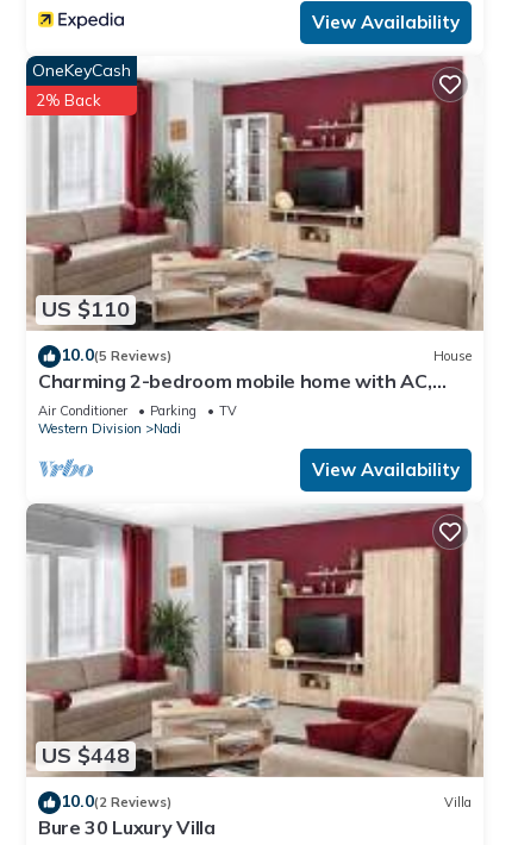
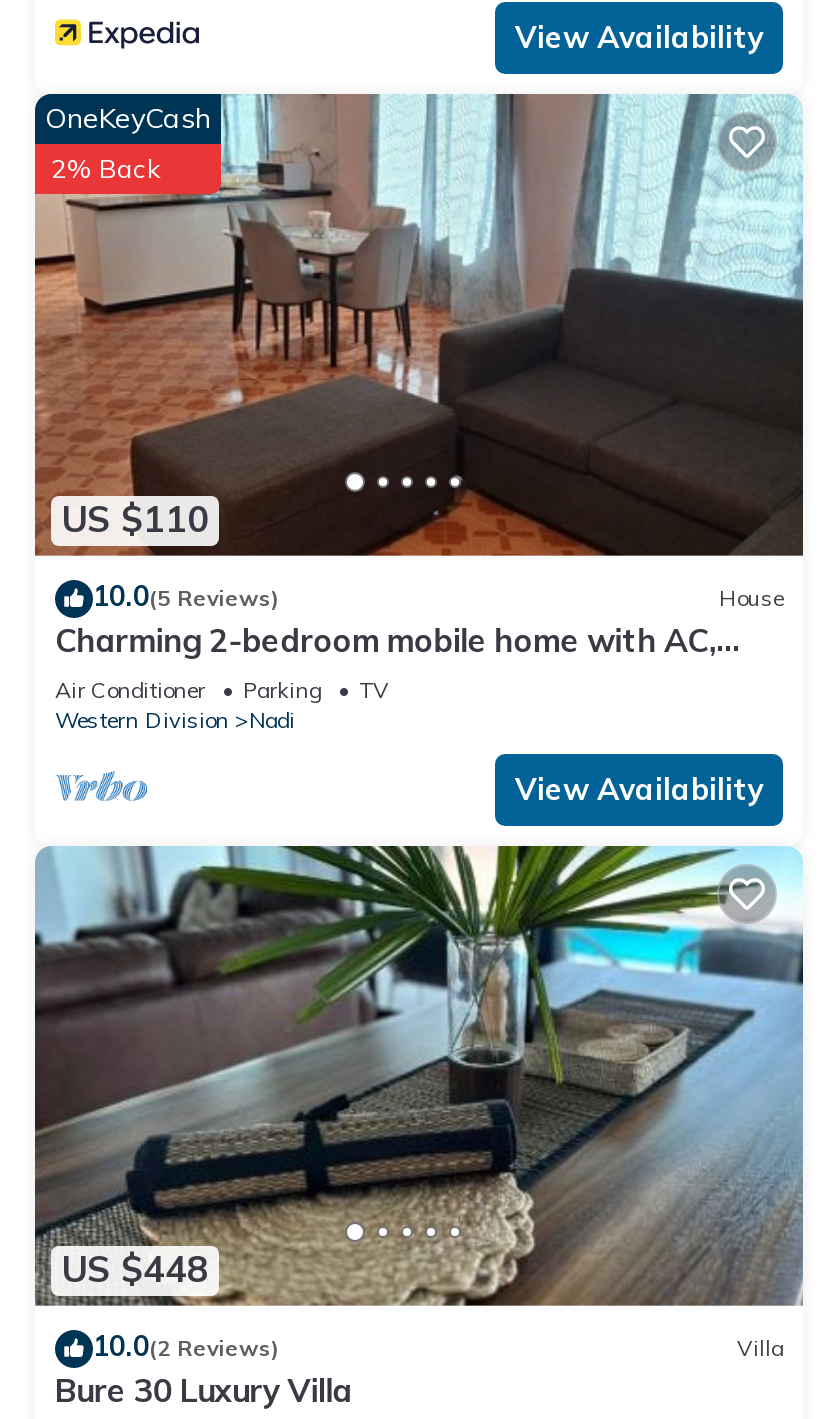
- [image]
+ [image]

- [image]
+ [image]
